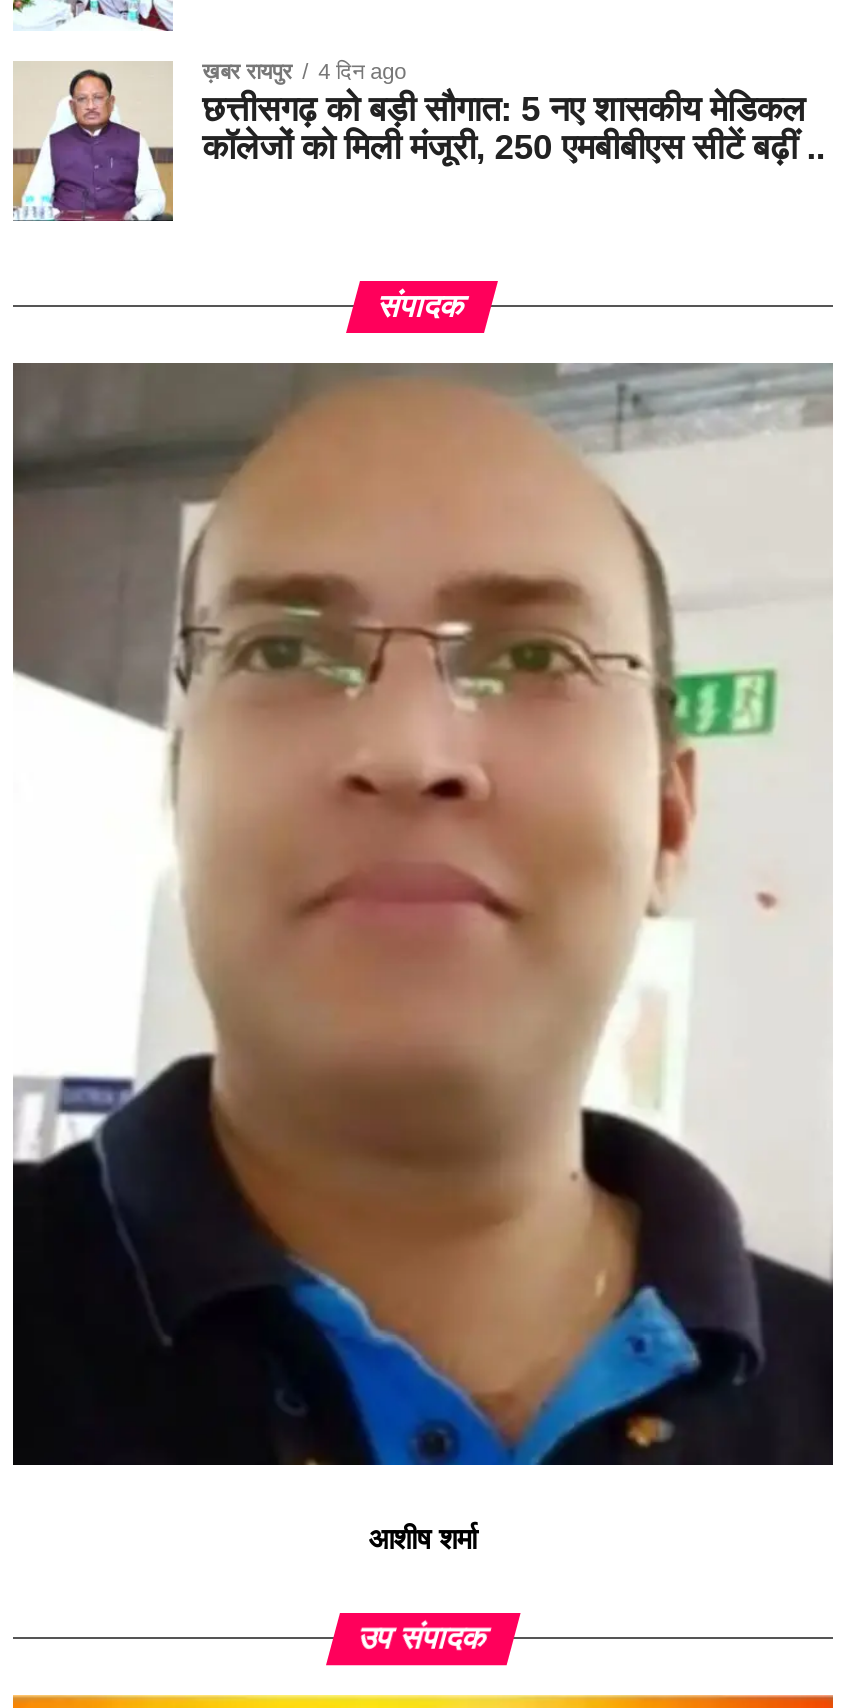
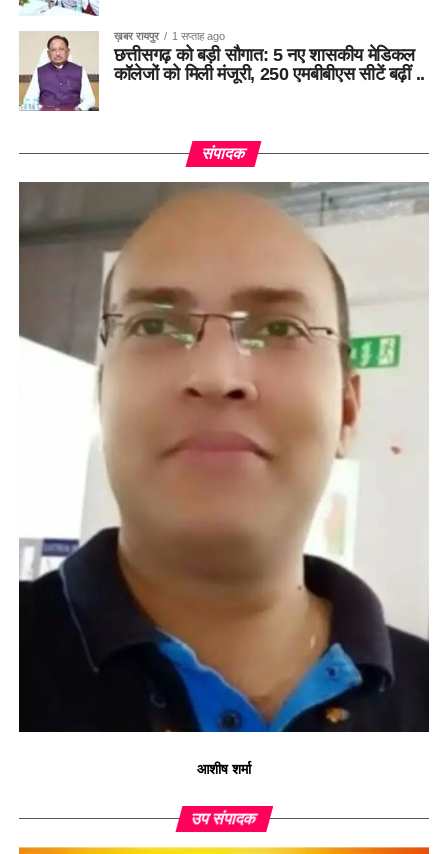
- ख़बर रायपुर 4 दिन ago
+ ख़बर रायपुर 1 सप्ताह ago
